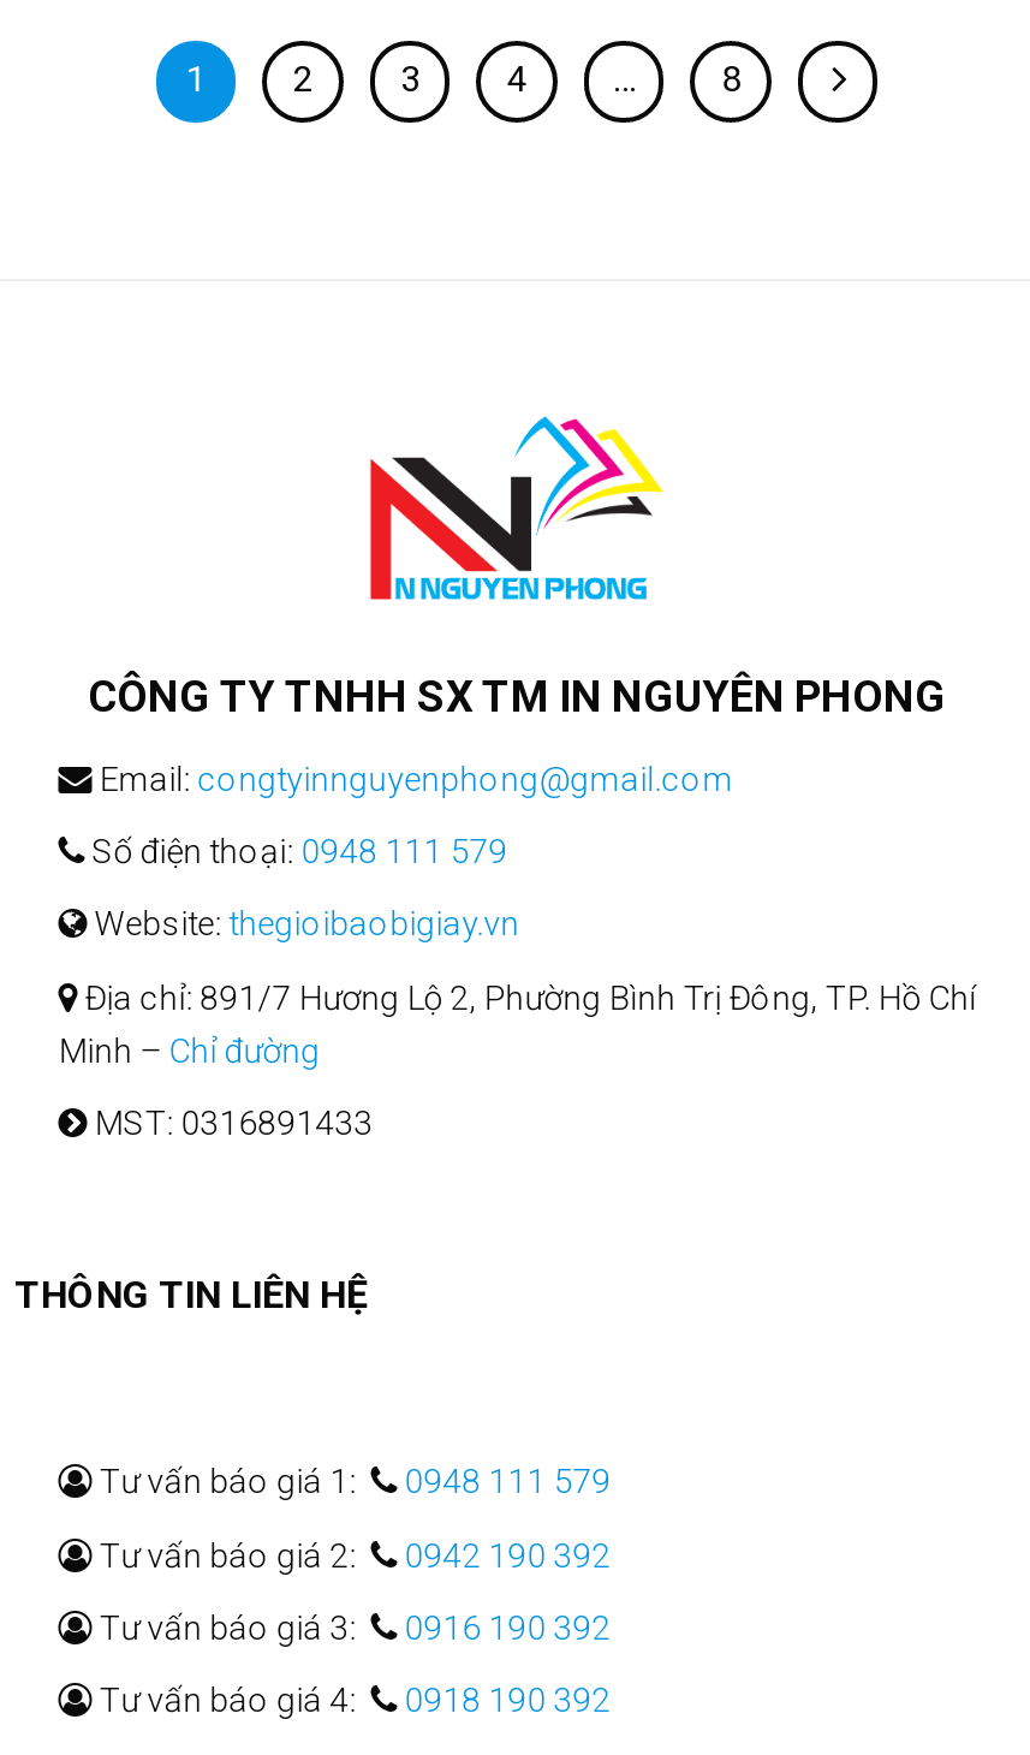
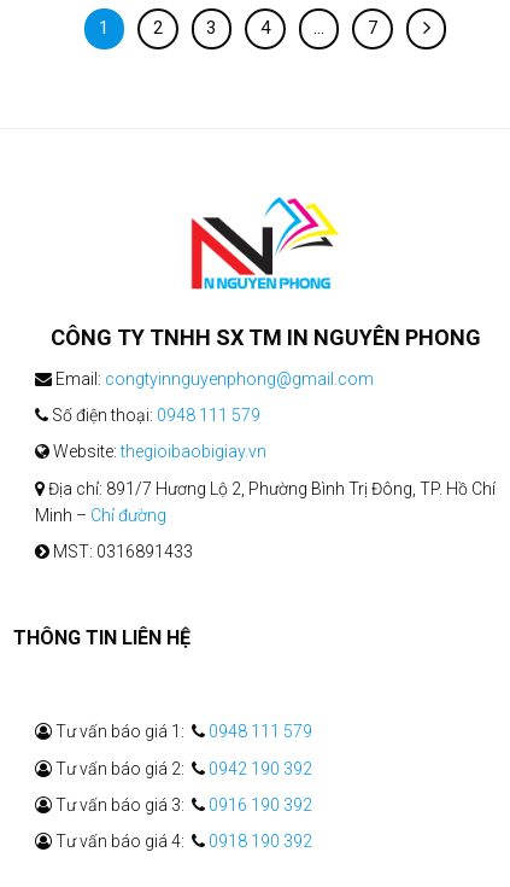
- 8
+ 7
